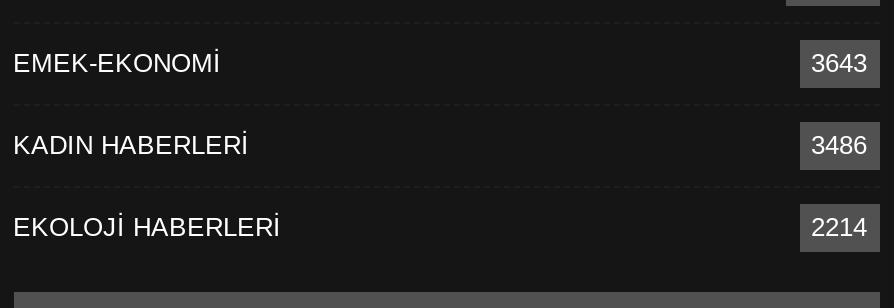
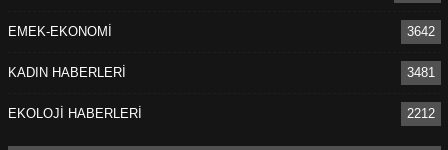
- 3643
+ 3642

- 3486
+ 3481

- 2214
+ 2212
